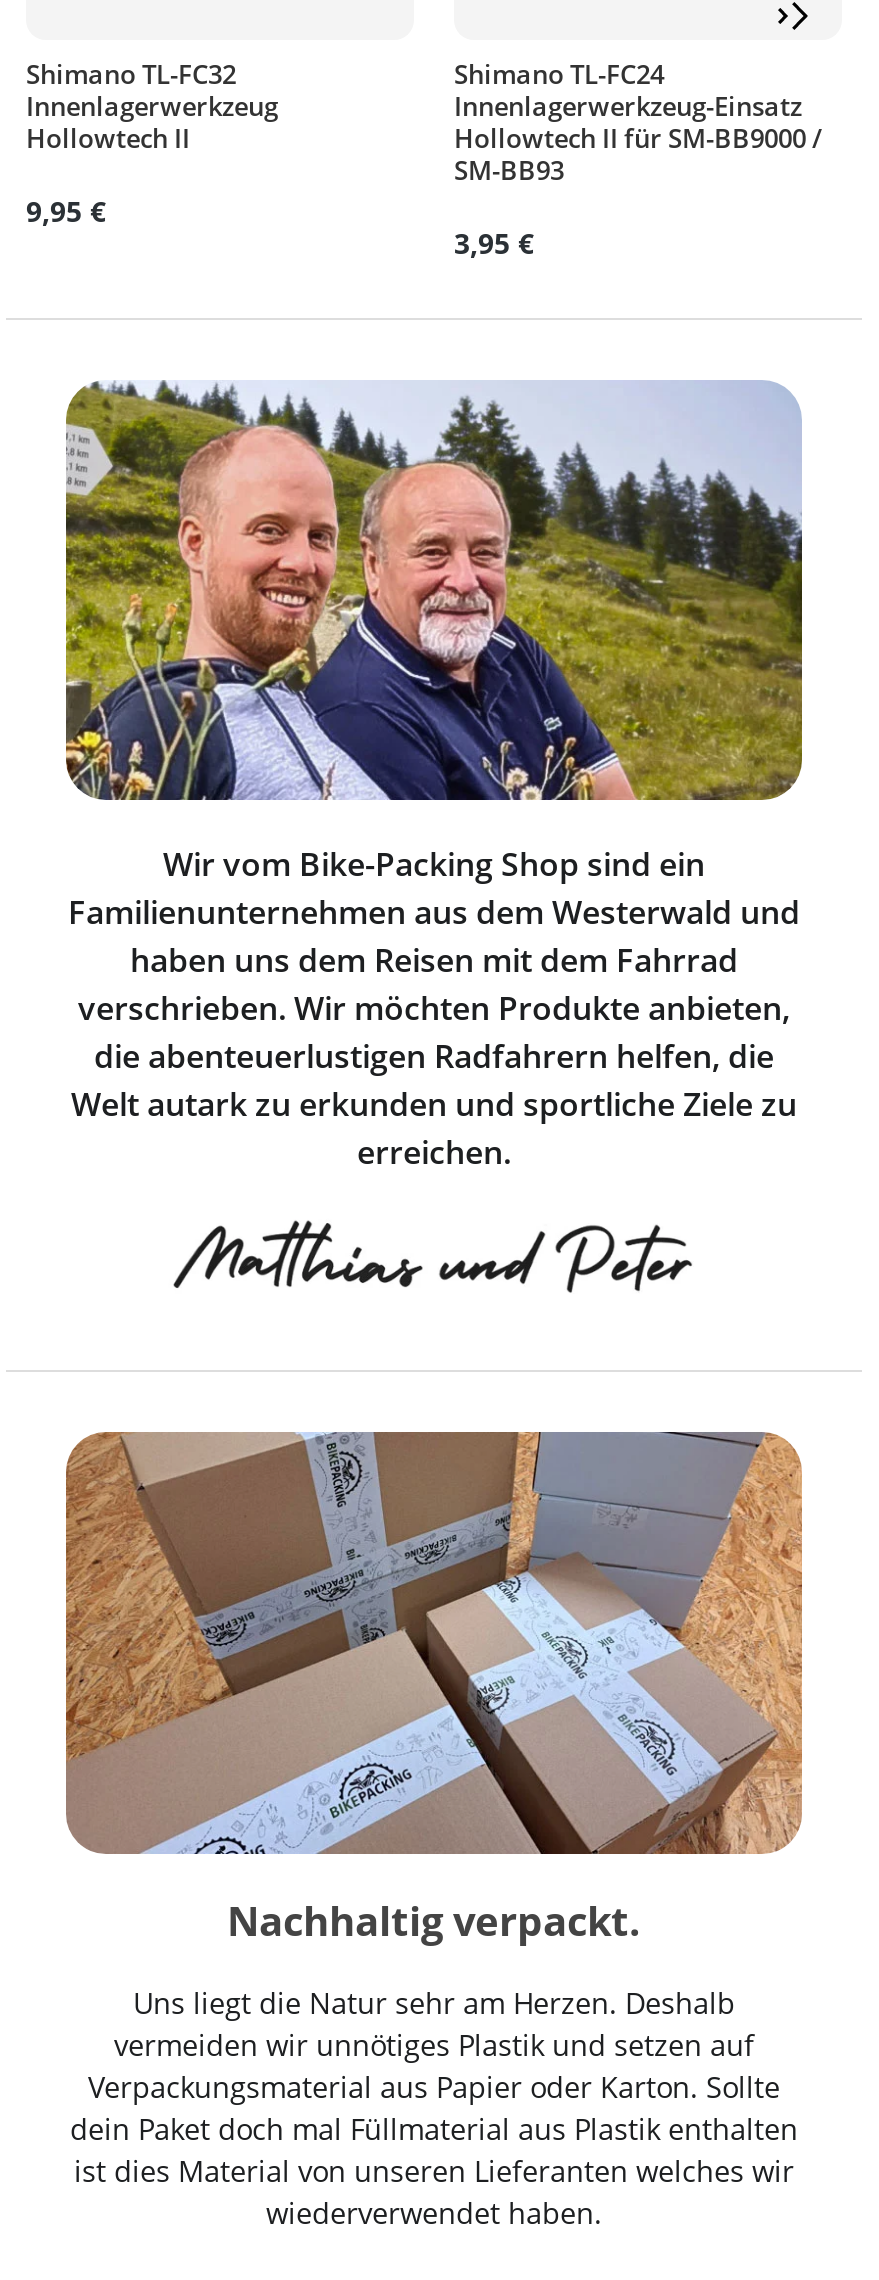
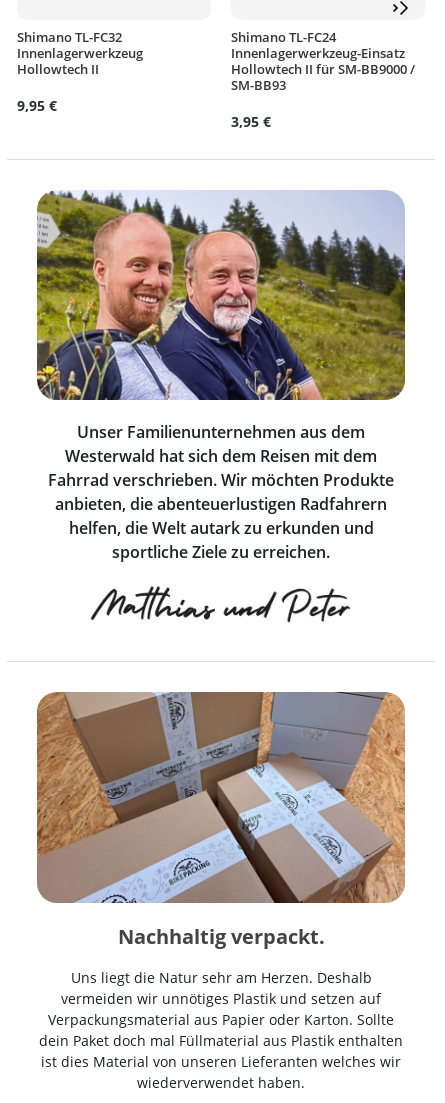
- Wir vom Bike-Packing Shop sind ein
- Familienunternehmen aus dem Westerwald und
- haben uns dem Reisen mit dem Fahrrad
- verschrieben. Wir möchten Produkte anbieten,
- die abenteuerlustigen Radfahrern helfen, die
- Welt autark zu erkunden und sportliche Ziele zu
- erreichen.
+ Unser Familienunternehmen aus dem
+ Westerwald hat sich dem Reisen mit dem
+ Fahrrad verschrieben. Wir möchten Produkte
+ anbieten, die abenteuerlustigen Radfahrern
+ helfen, die Welt autark zu erkunden und
+ sportliche Ziele zu erreichen.
